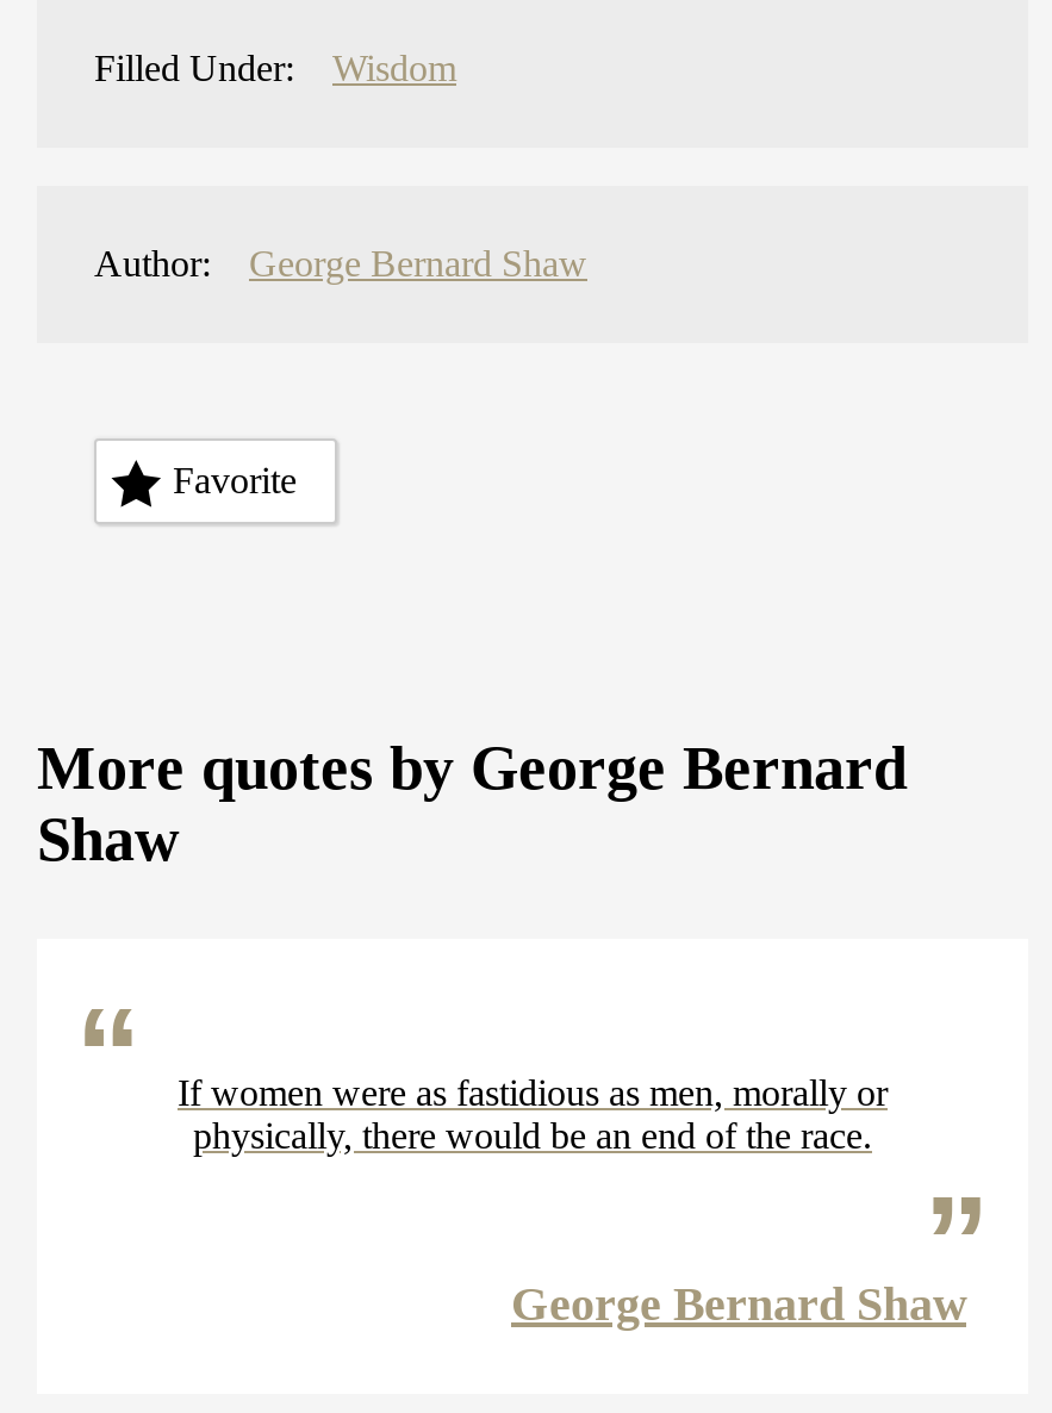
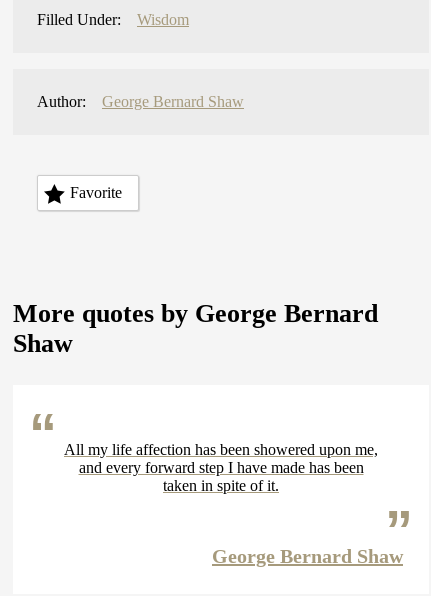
- If women were as fastidious as men, morally or
- physically, there would be an end of the race.
+ All my life affection has been showered upon me,
+ and every forward step I have made has been
+ taken in spite of it.
